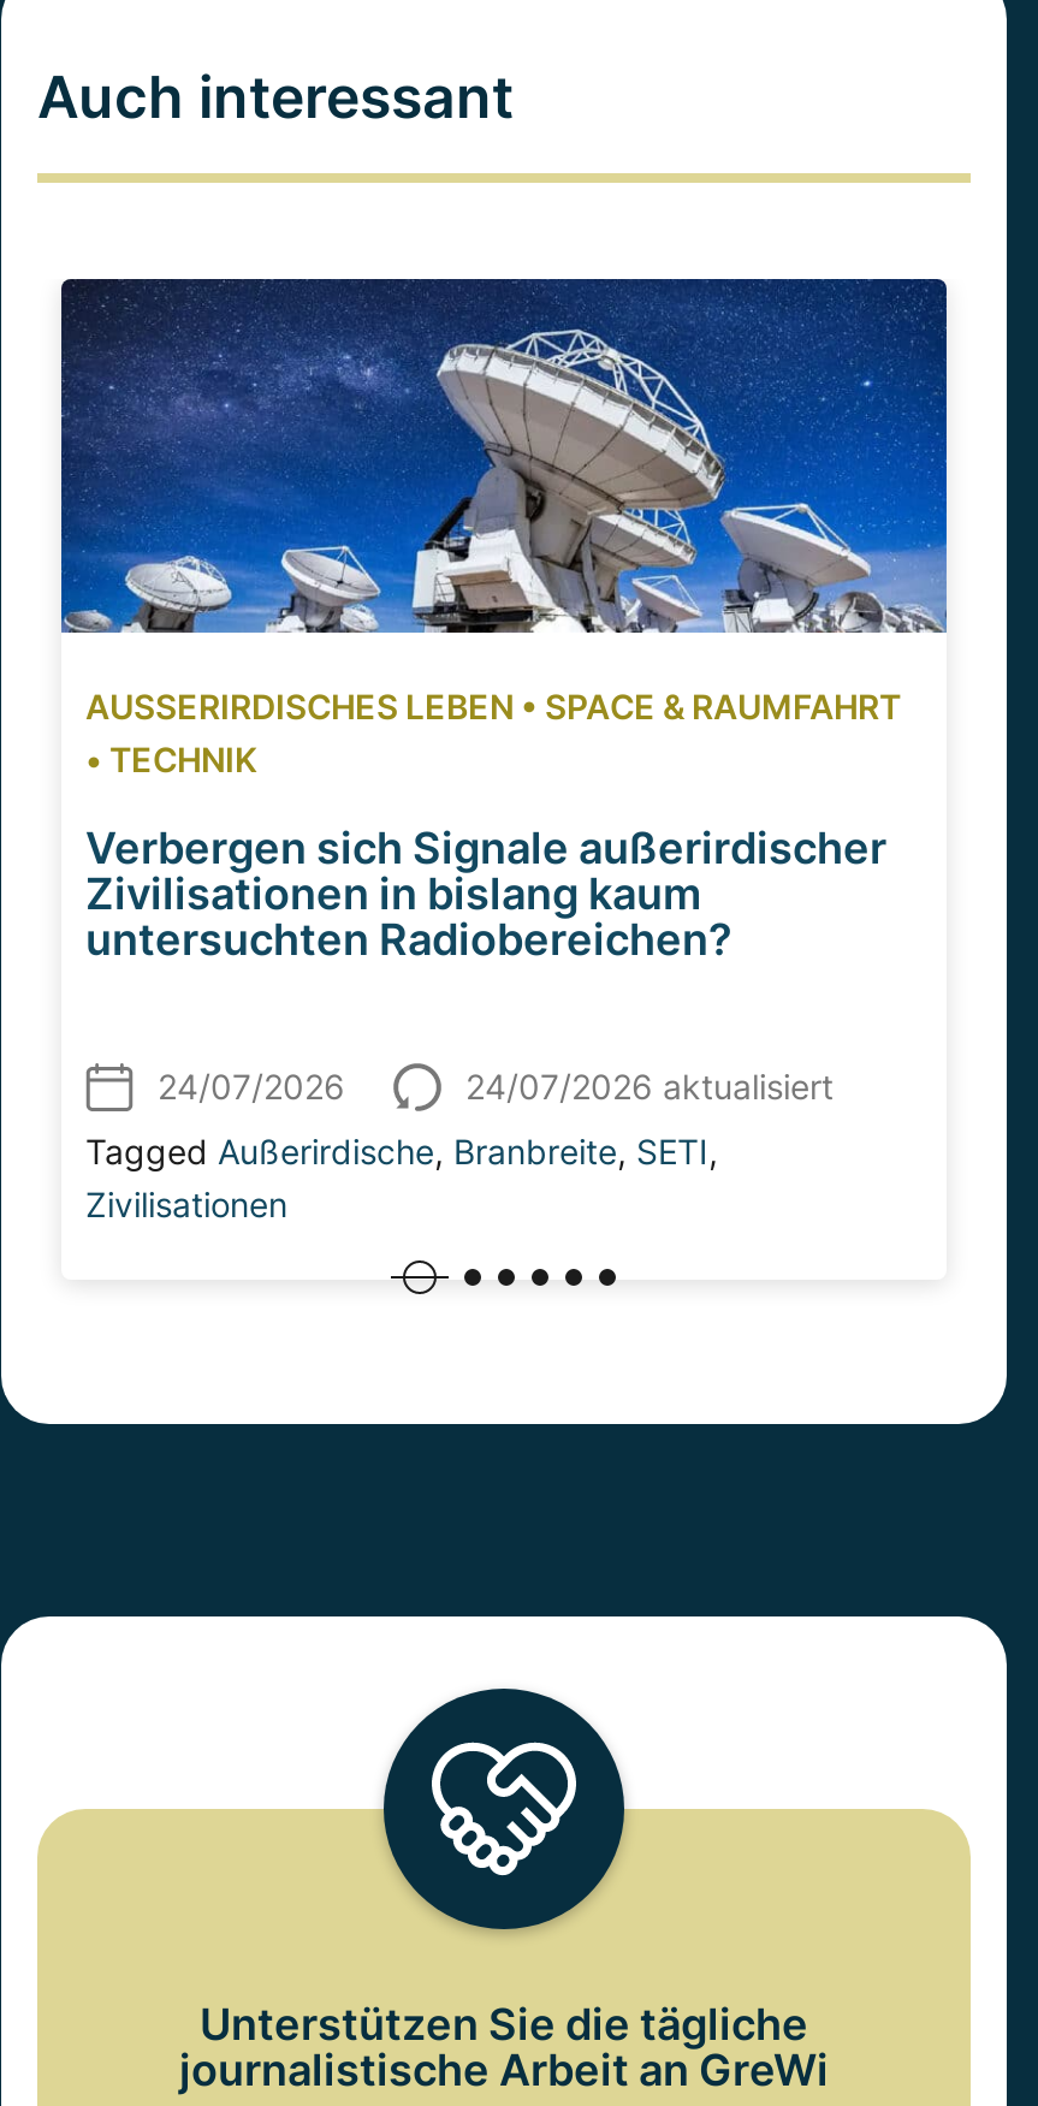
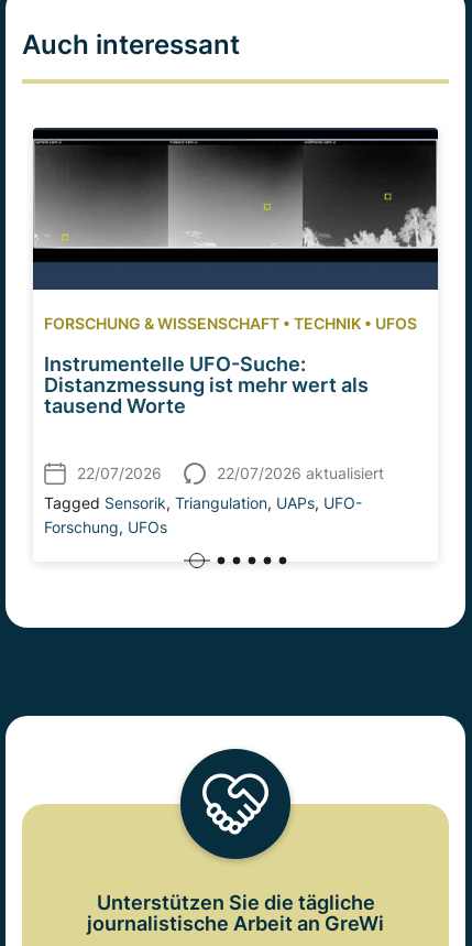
- [image]
- AUSSERIRDISCHES LEBEN • SPACE & RAUMFAHRT
- • TECHNIK
+ [image]
+ FORSCHUNG & WISSENSCHAFT • TECHNIK • UFOS

- Verbergen sich Signale außerirdischer
- Zivilisationen in bislang kaum
- untersuchten Radiobereichen?
+ Instrumentelle UFO-Suche:
+ Distanzmessung ist mehr wert als
+ tausend Worte

- 24/07/2026
- 24/07/2026 aktualisiert
+ 22/07/2026
+ 22/07/2026 aktualisiert

- Tagged Außerirdische, Branbreite, SETI,
- Zivilisationen
+ Tagged Sensorik, Triangulation, UAPs, UFO-
+ Forschung, UFOs
